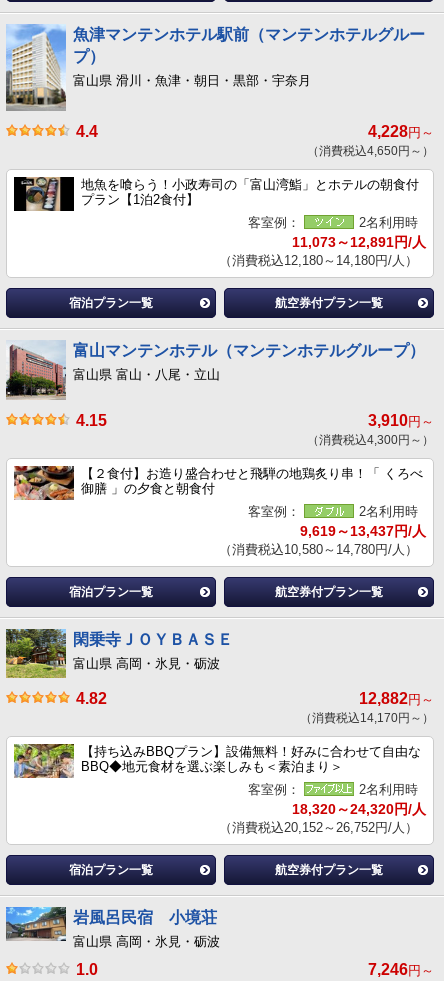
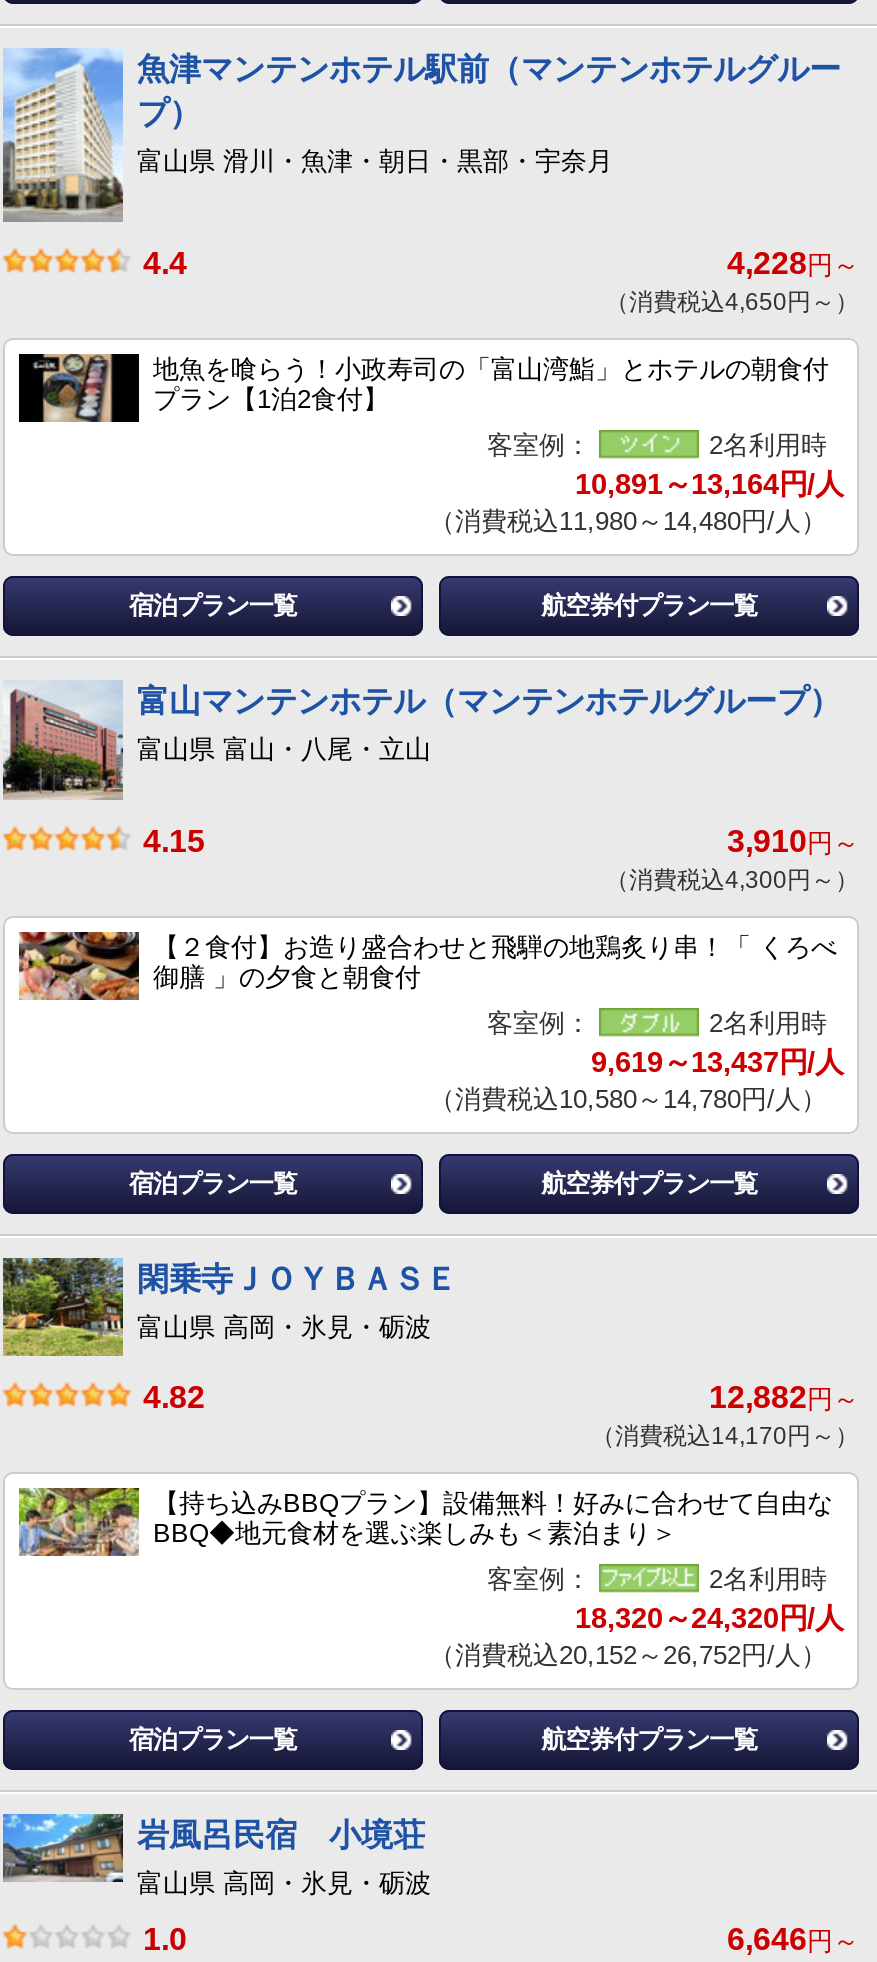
- 11,073～12,891円/人
+ 10,891～13,164円/人

- （消費税込12,180～14,180円/人）
+ （消費税込11,980～14,480円/人）

- 7,246円～
+ 6,646円～
